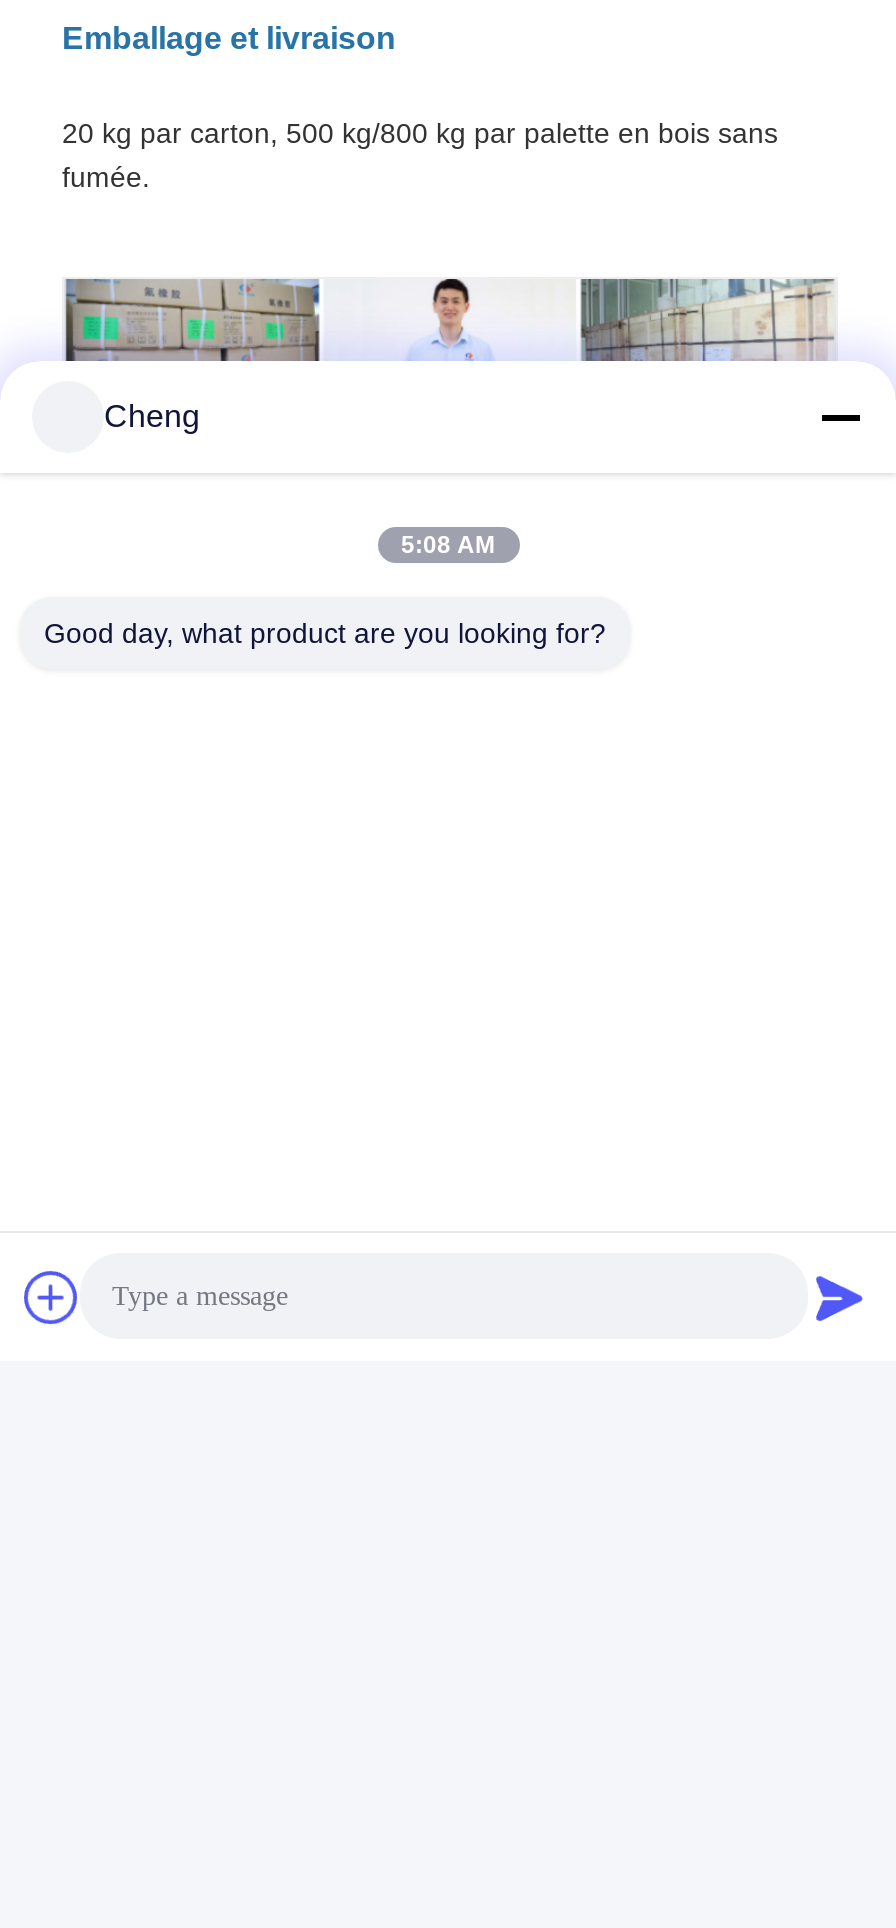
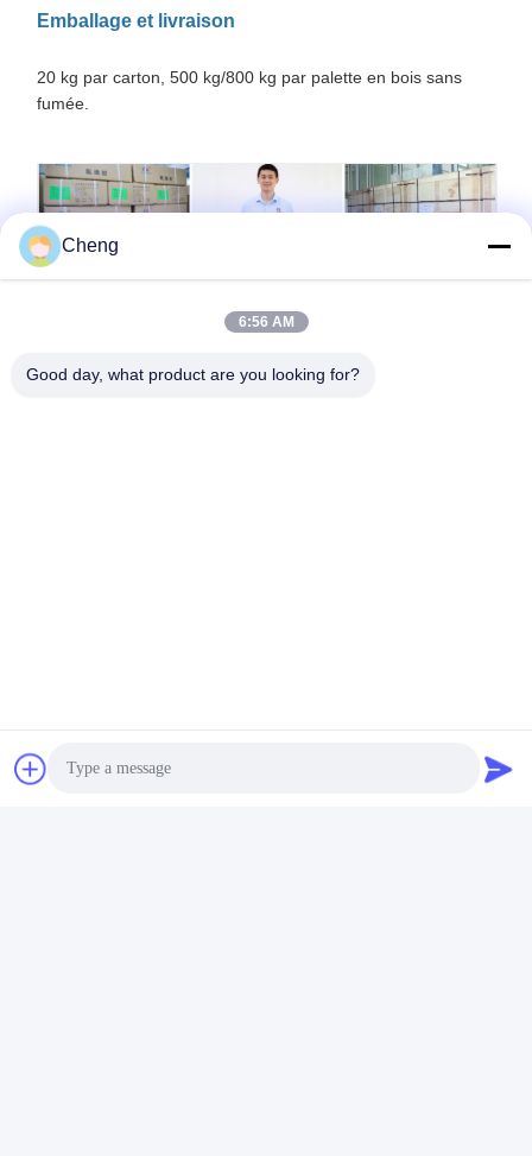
+ [image]

- 5:08 AM
+ 6:56 AM
